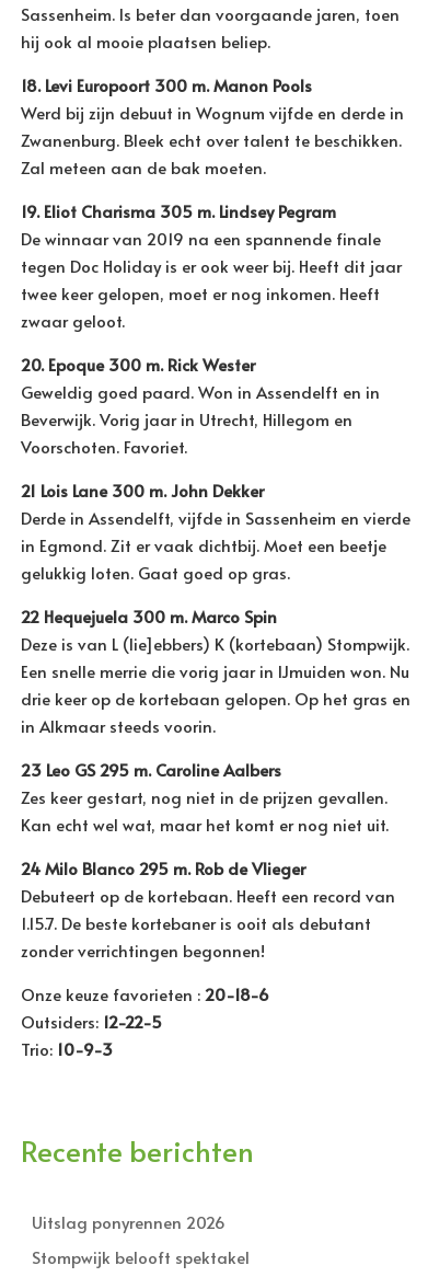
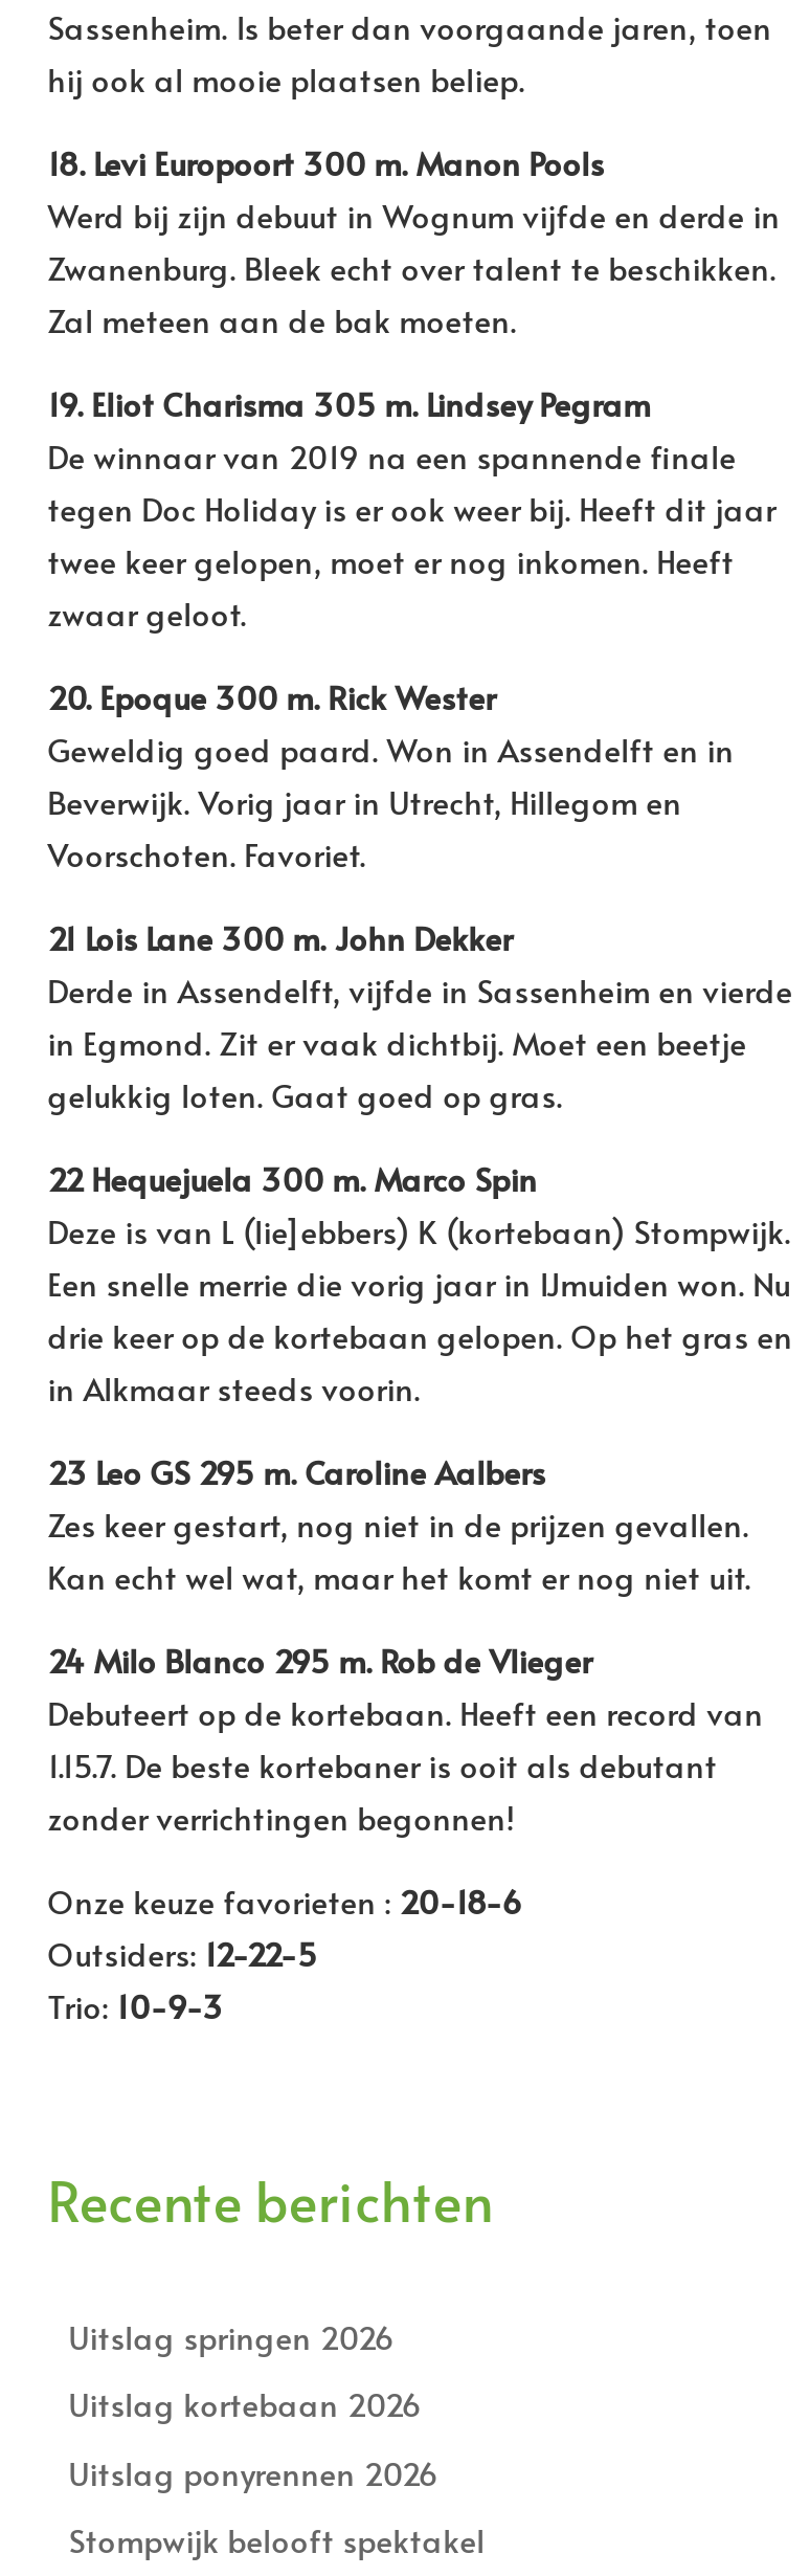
+ Uitslag springen 2026
+ Uitslag kortebaan 2026
